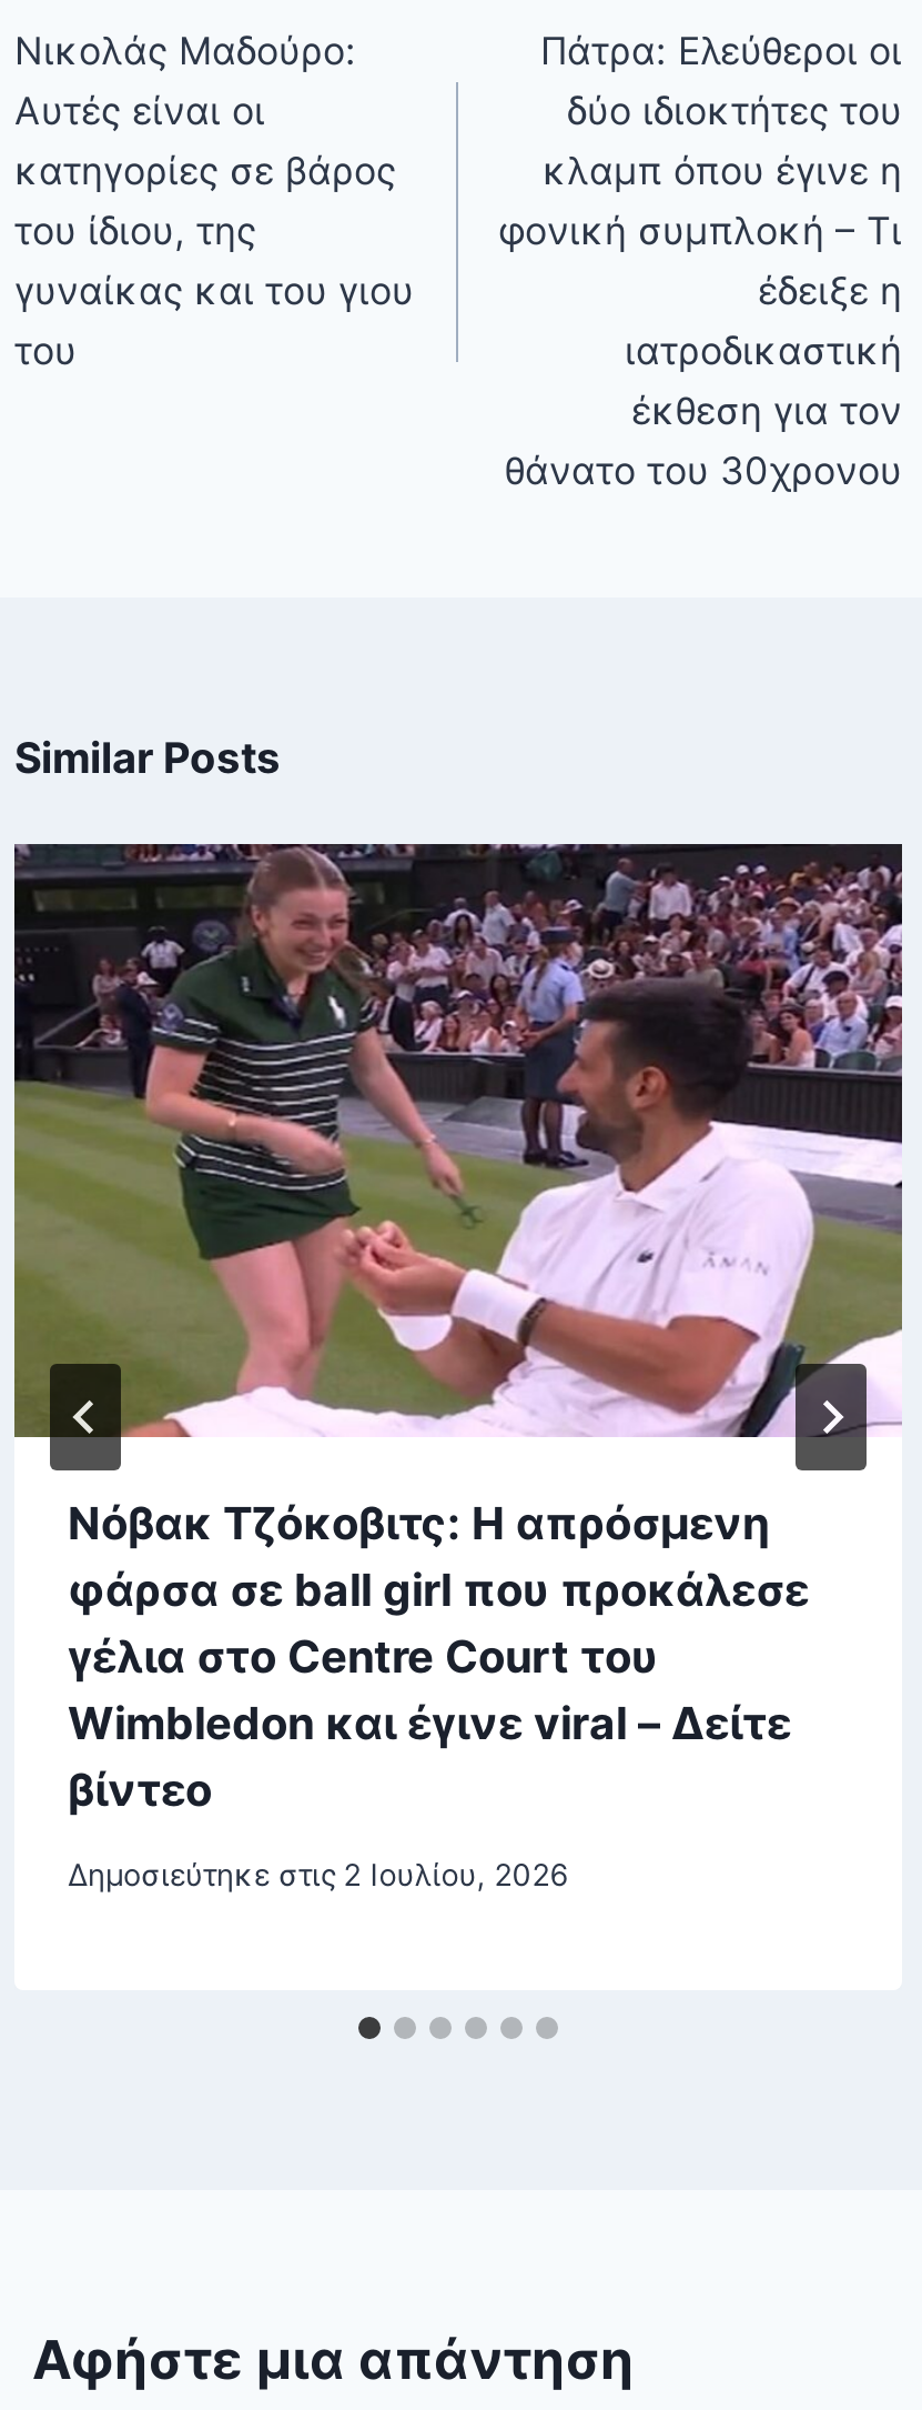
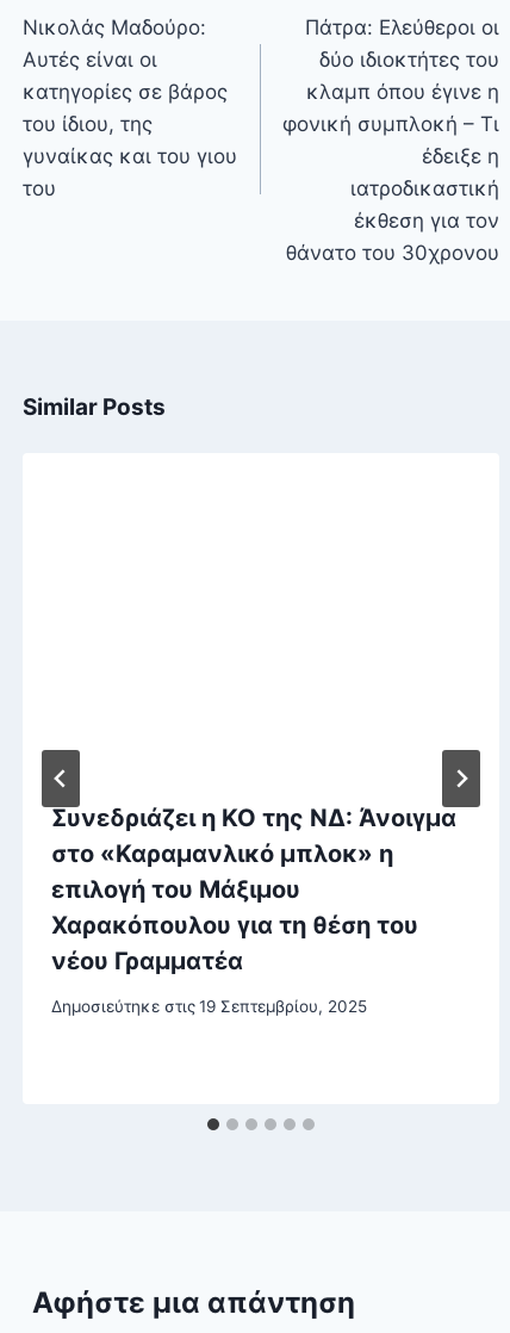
- [image]

- Νόβακ Τζόκοβιτς: Η απρόσμενη
- φάρσα σε ball girl που προκάλεσε
- γέλια στο Centre Court του
- Wimbledon και έγινε viral – Δείτε
- βίντεο
+ Συνεδριάζει η ΚΟ της ΝΔ: Άνοιγμα
+ στο «Καραμανλικό μπλοκ» η
+ επιλογή του Μάξιμου
+ Χαρακόπουλου για τη θέση του
+ νέου Γραμματέα

- Δημοσιεύτηκε στις 2 Ιουλίου, 2026
+ Δημοσιεύτηκε στις 19 Σεπτεμβρίου, 2025
